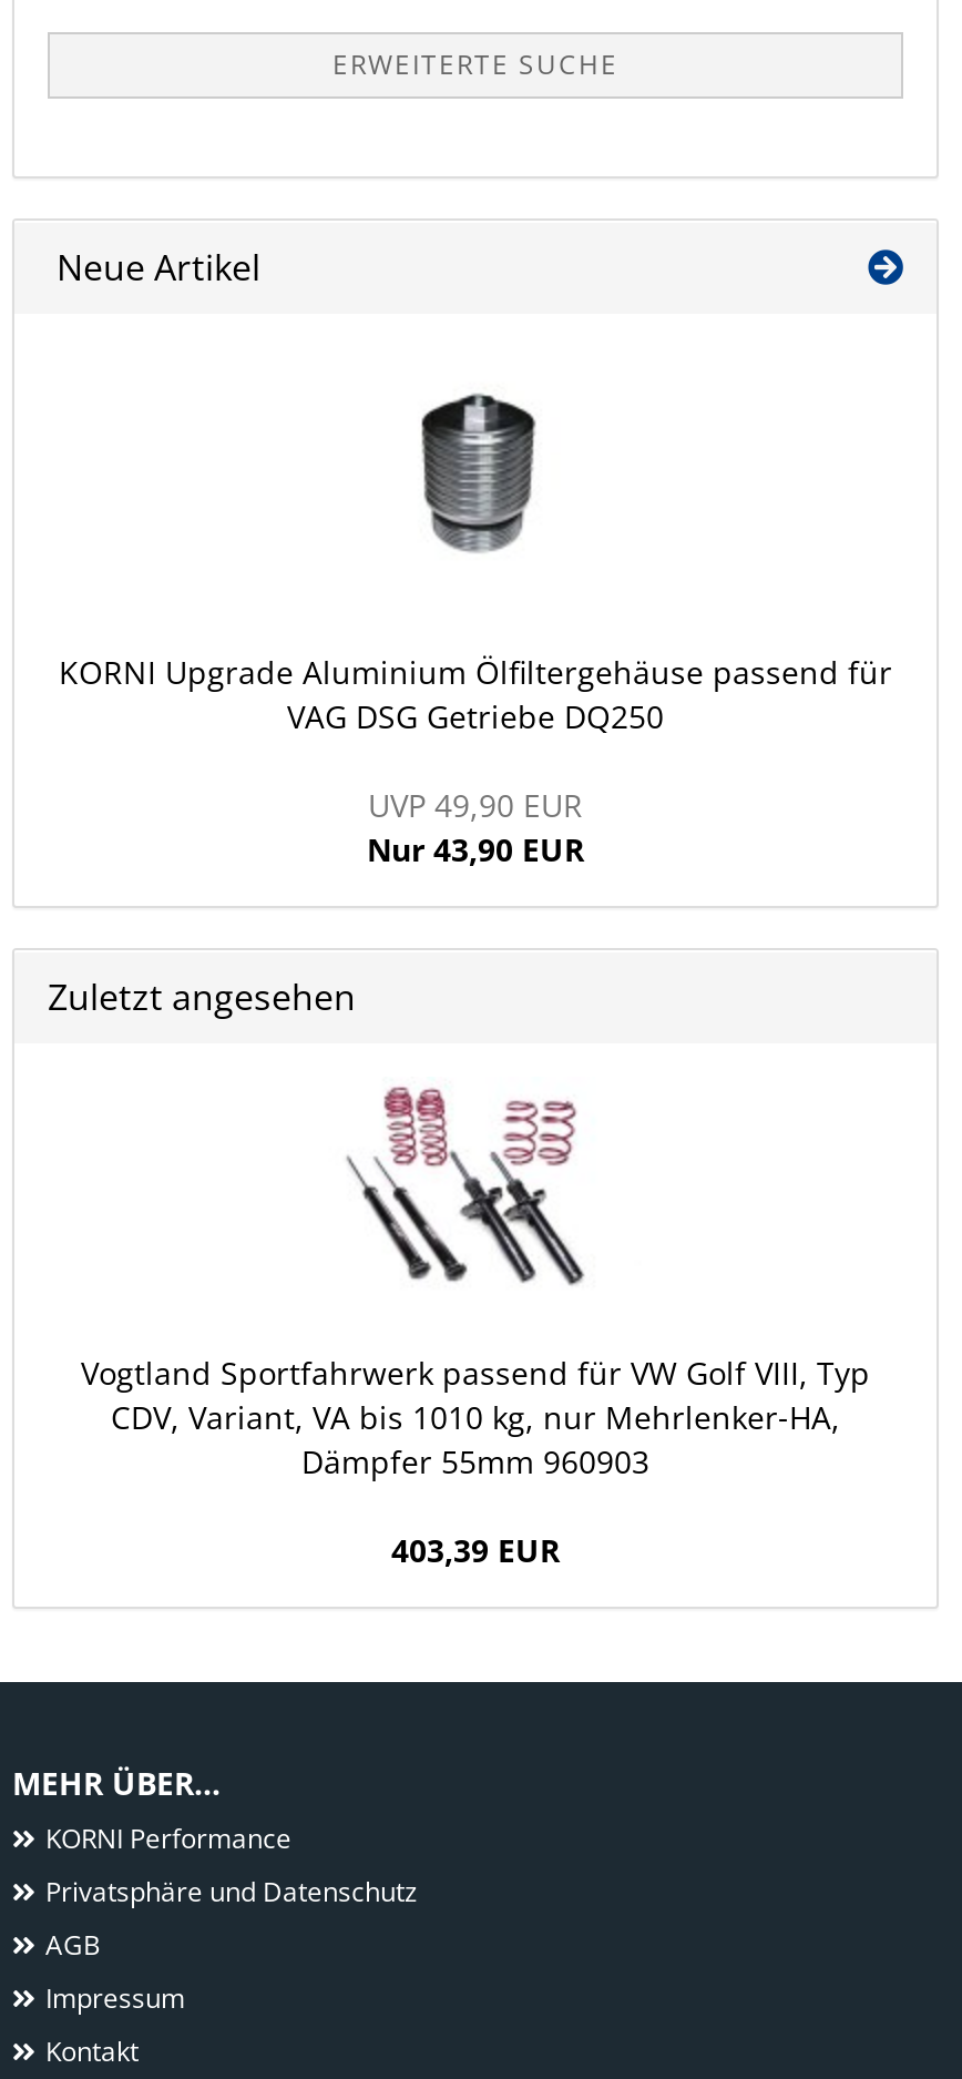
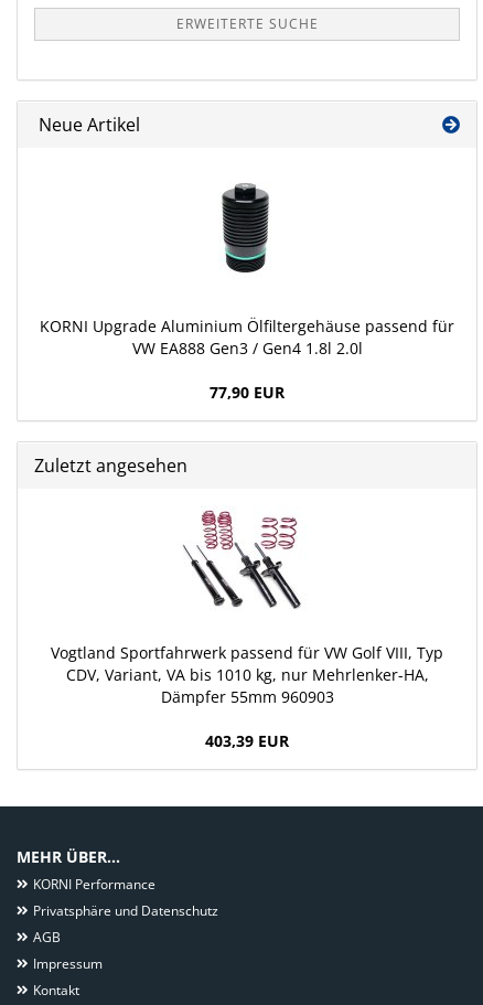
- [image]
+ [image]

- VAG DSG Getriebe DQ250
+ VW EA888 Gen3 / Gen4 1.8l 2.0l

- UVP 49,90 EUR
- Nur 43,90 EUR
+ 77,90 EUR
